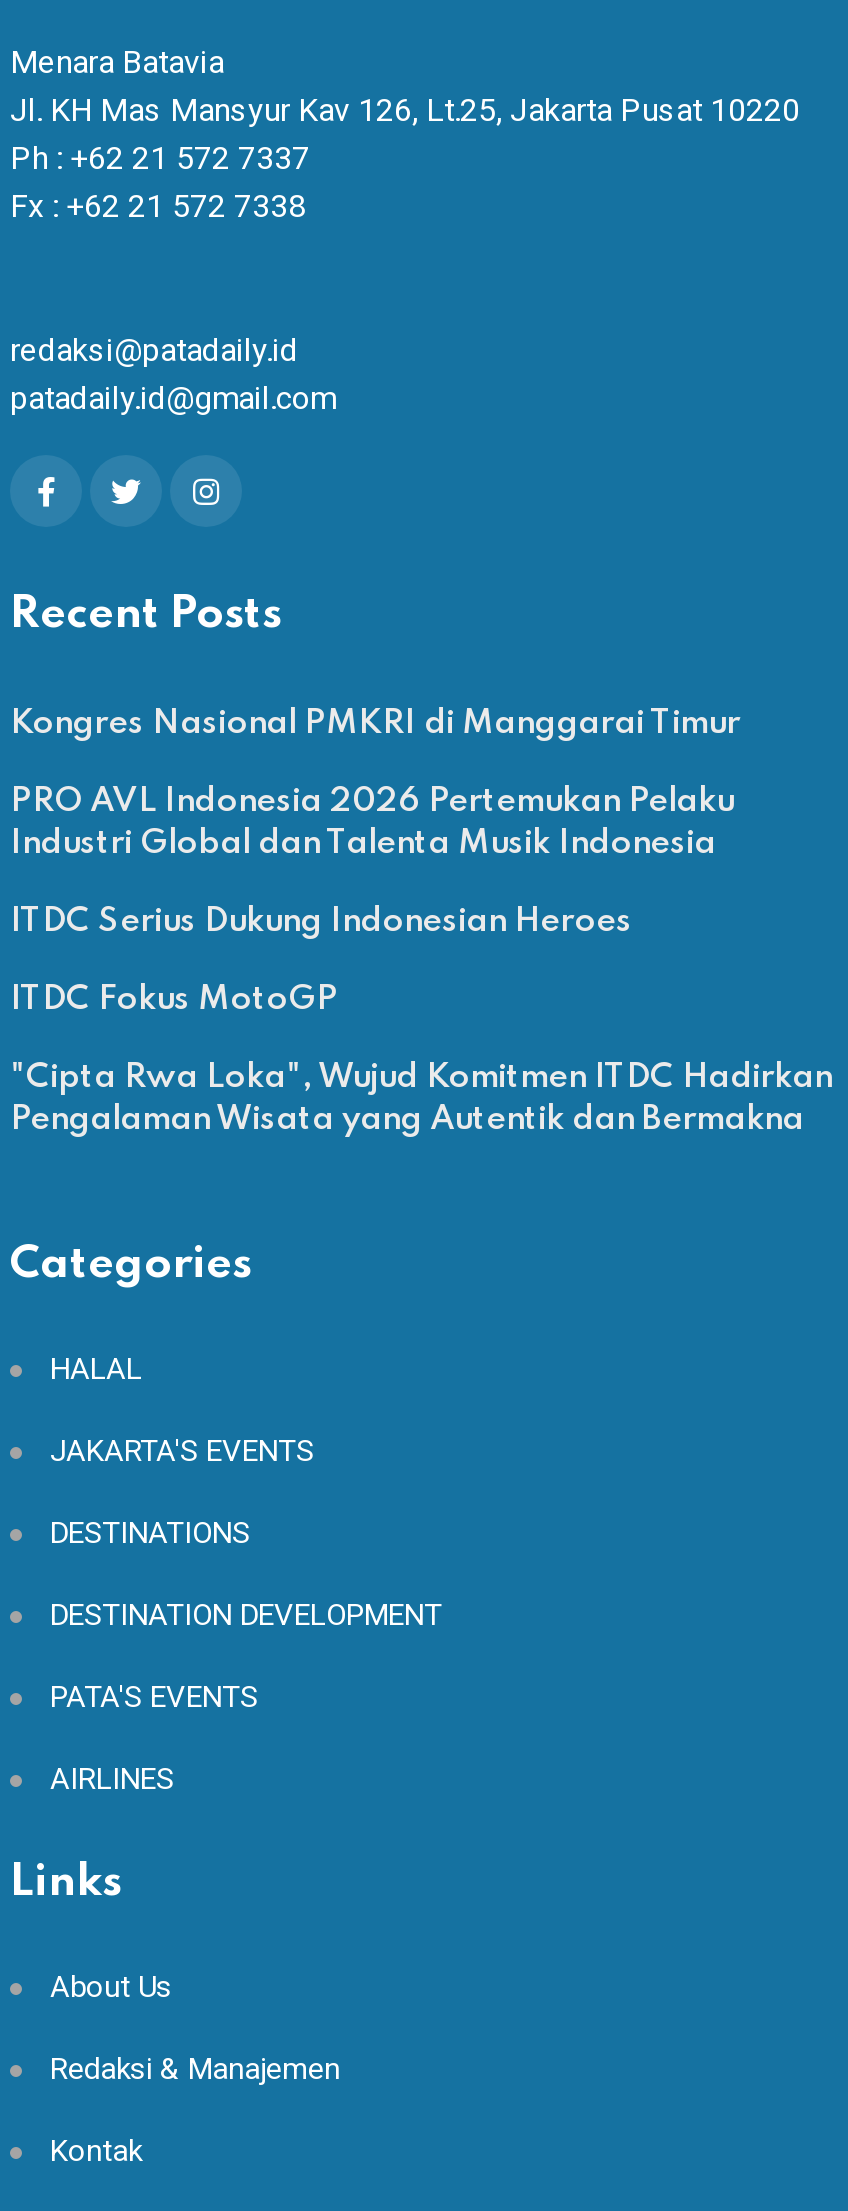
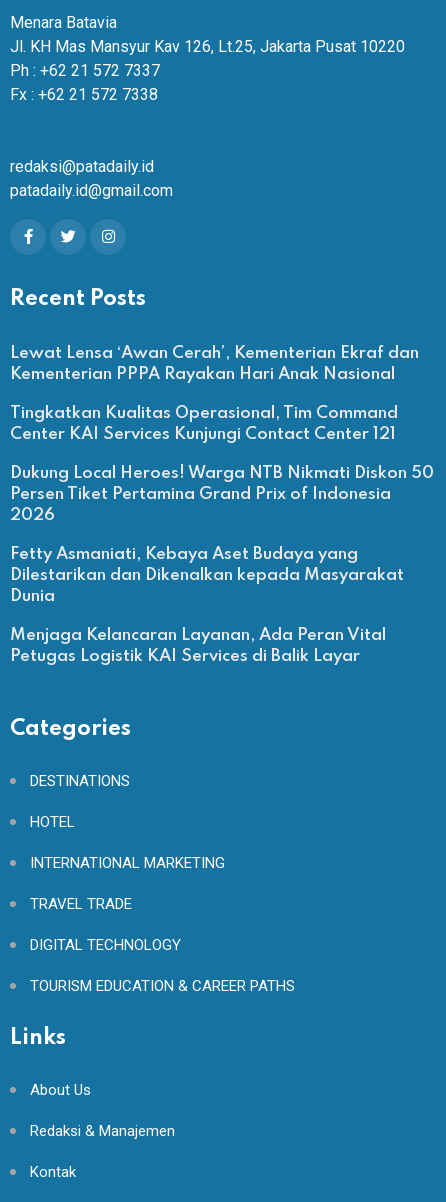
- Kongres Nasional PMKRI di Manggarai Timur
+ Lewat Lensa ‘Awan Cerah’, Kementerian Ekraf dan
+ Kementerian PPPA Rayakan Hari Anak Nasional

- PRO AVL Indonesia 2026 Pertemukan Pelaku
- Industri Global dan Talenta Musik Indonesia
+ Tingkatkan Kualitas Operasional, Tim Command
+ Center KAI Services Kunjungi Contact Center 121

- ITDC Serius Dukung Indonesian Heroes
+ Dukung Local Heroes! Warga NTB Nikmati Diskon 50
+ Persen Tiket Pertamina Grand Prix of Indonesia
+ 2026

- ITDC Fokus MotoGP
+ Fetty Asmaniati, Kebaya Aset Budaya yang
+ Dilestarikan dan Dikenalkan kepada Masyarakat
+ Dunia

- "Cipta Rwa Loka", Wujud Komitmen ITDC Hadirkan
- Pengalaman Wisata yang Autentik dan Bermakna
+ Menjaga Kelancaran Layanan, Ada Peran Vital
+ Petugas Logistik KAI Services di Balik Layar

- HALAL
- JAKARTA'S EVENTS

- DESTINATION DEVELOPMENT
- PATA'S EVENTS
- AIRLINES
+ HOTEL
+ INTERNATIONAL MARKETING
+ TRAVEL TRADE
+ DIGITAL TECHNOLOGY
+ TOURISM EDUCATION & CAREER PATHS
